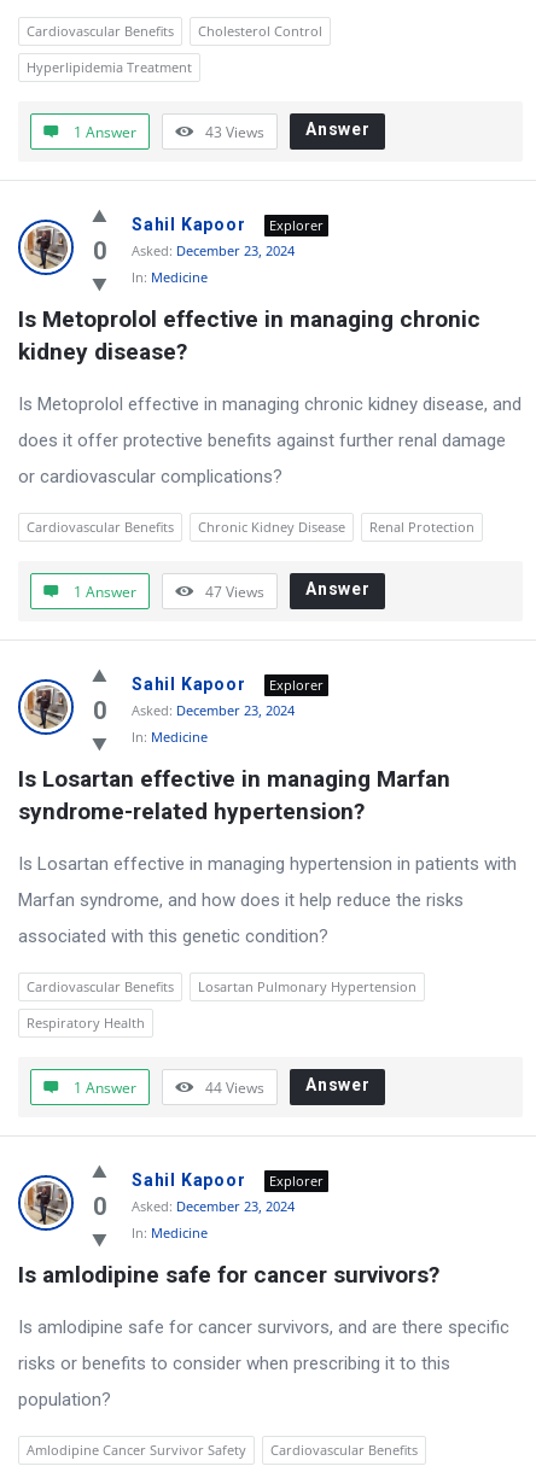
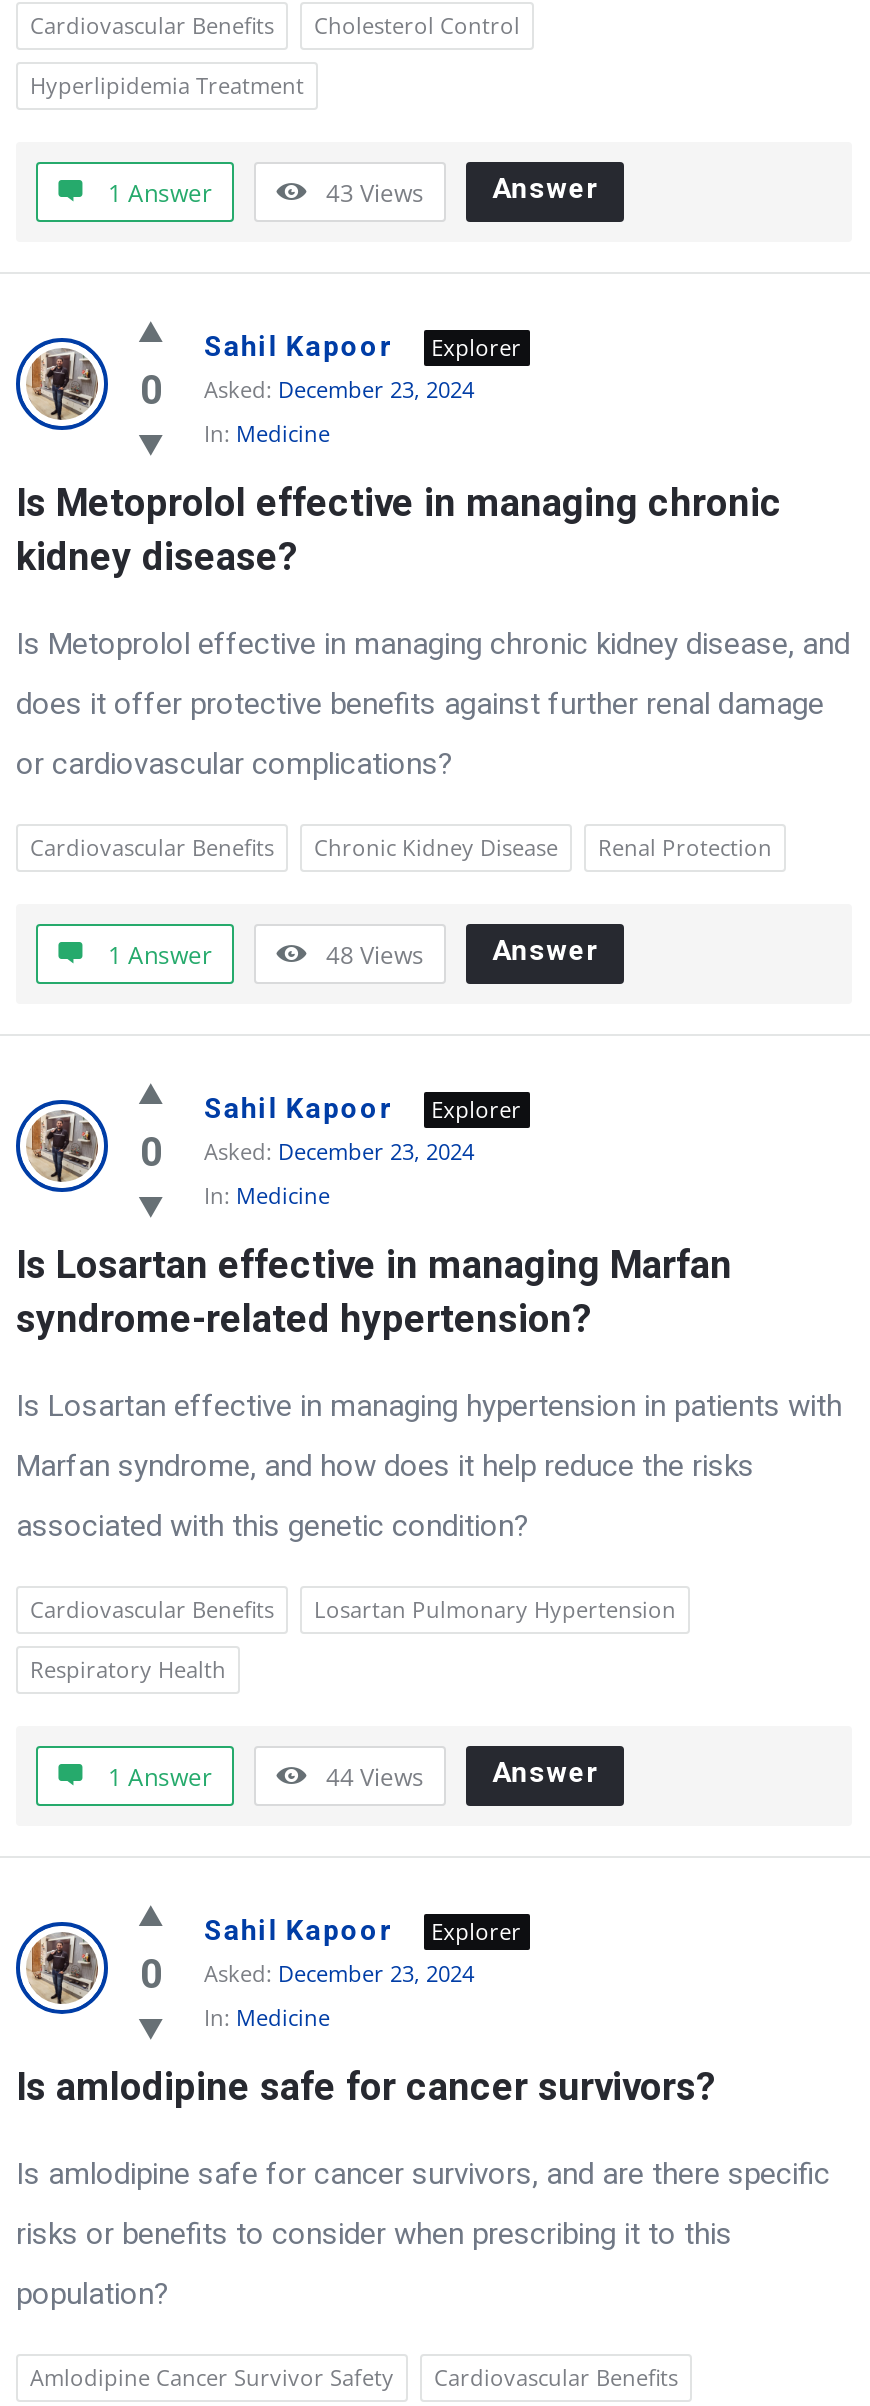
- 47 Views
+ 48 Views
